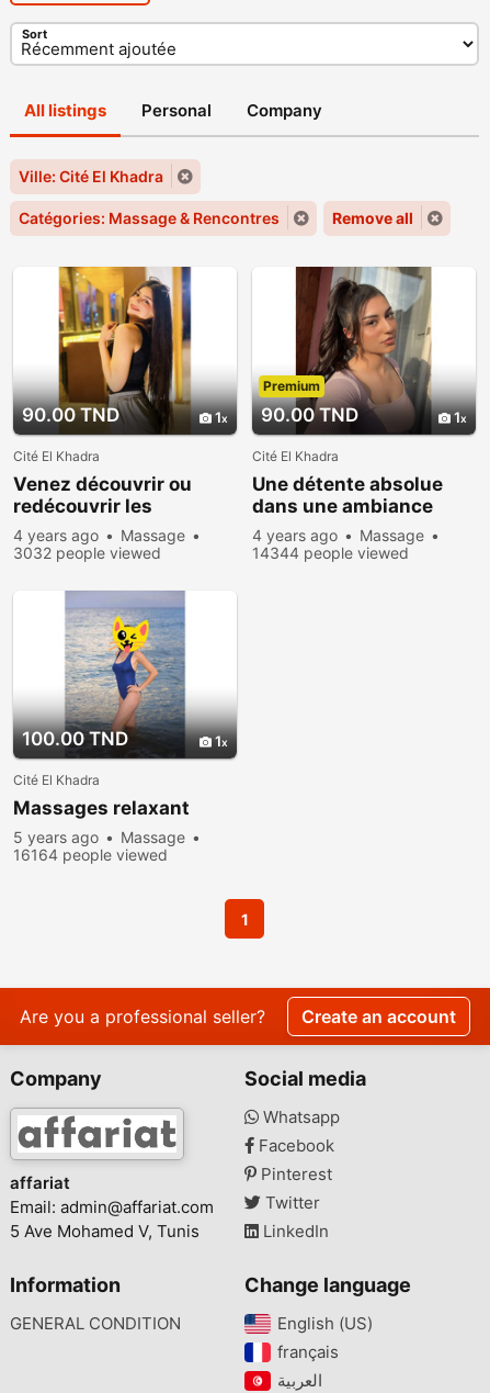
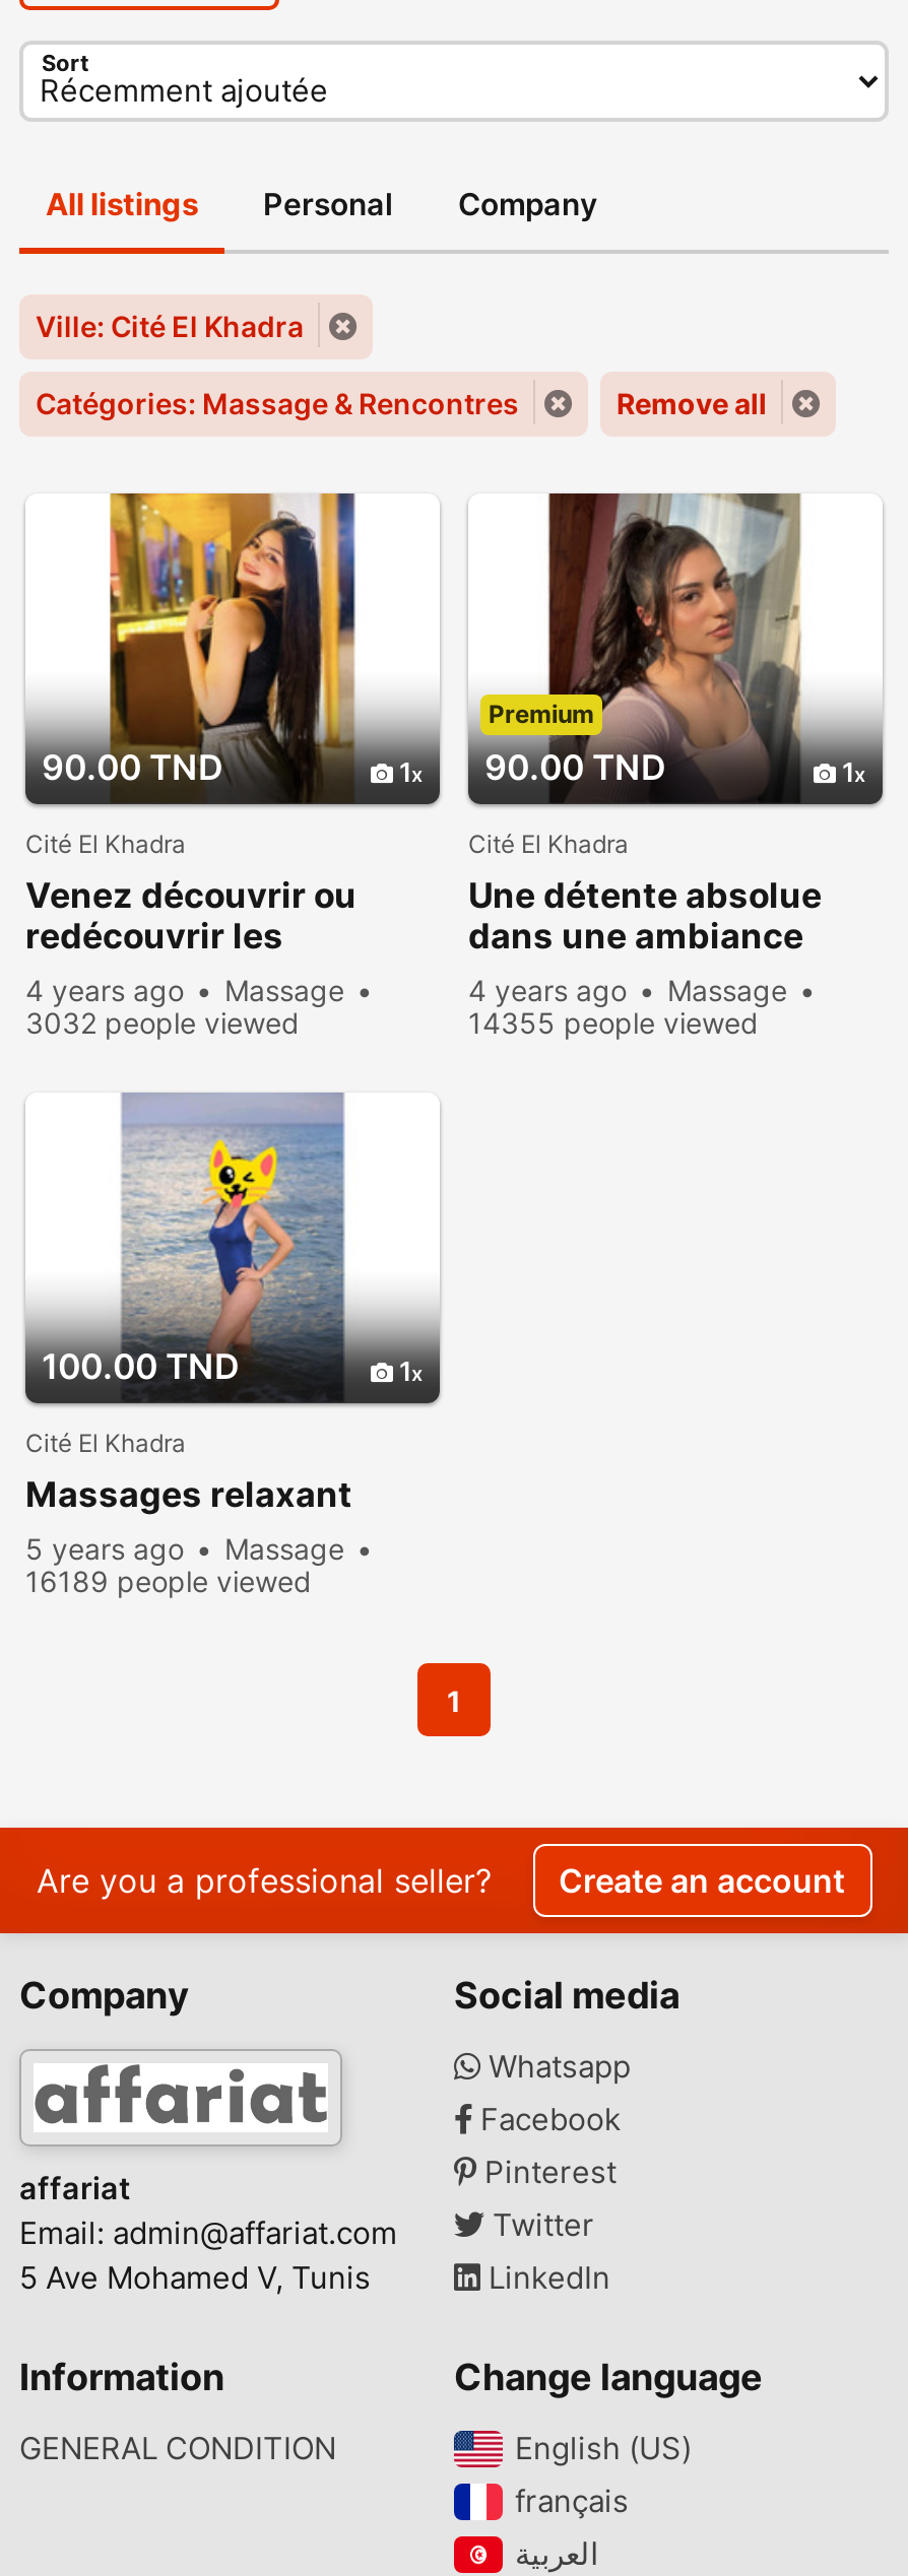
- 14344 people viewed
+ 14355 people viewed

- 16164 people viewed
+ 16189 people viewed
